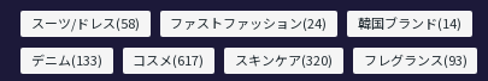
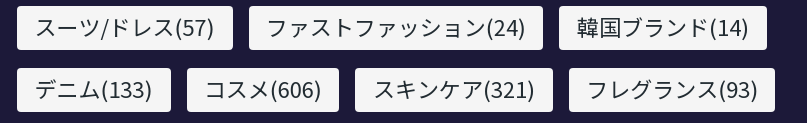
- スーツ/ドレス(58)
+ スーツ/ドレス(57)

- コスメ(617)
+ コスメ(606)

- スキンケア(320)
+ スキンケア(321)
